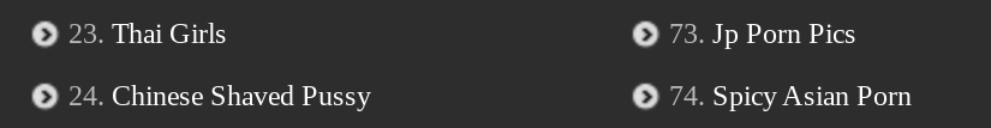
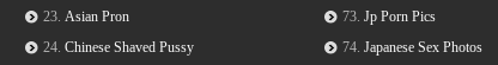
- 23. Thai Girls
+ 23. Asian Pron

- 74. Spicy Asian Porn
+ 74. Japanese Sex Photos
